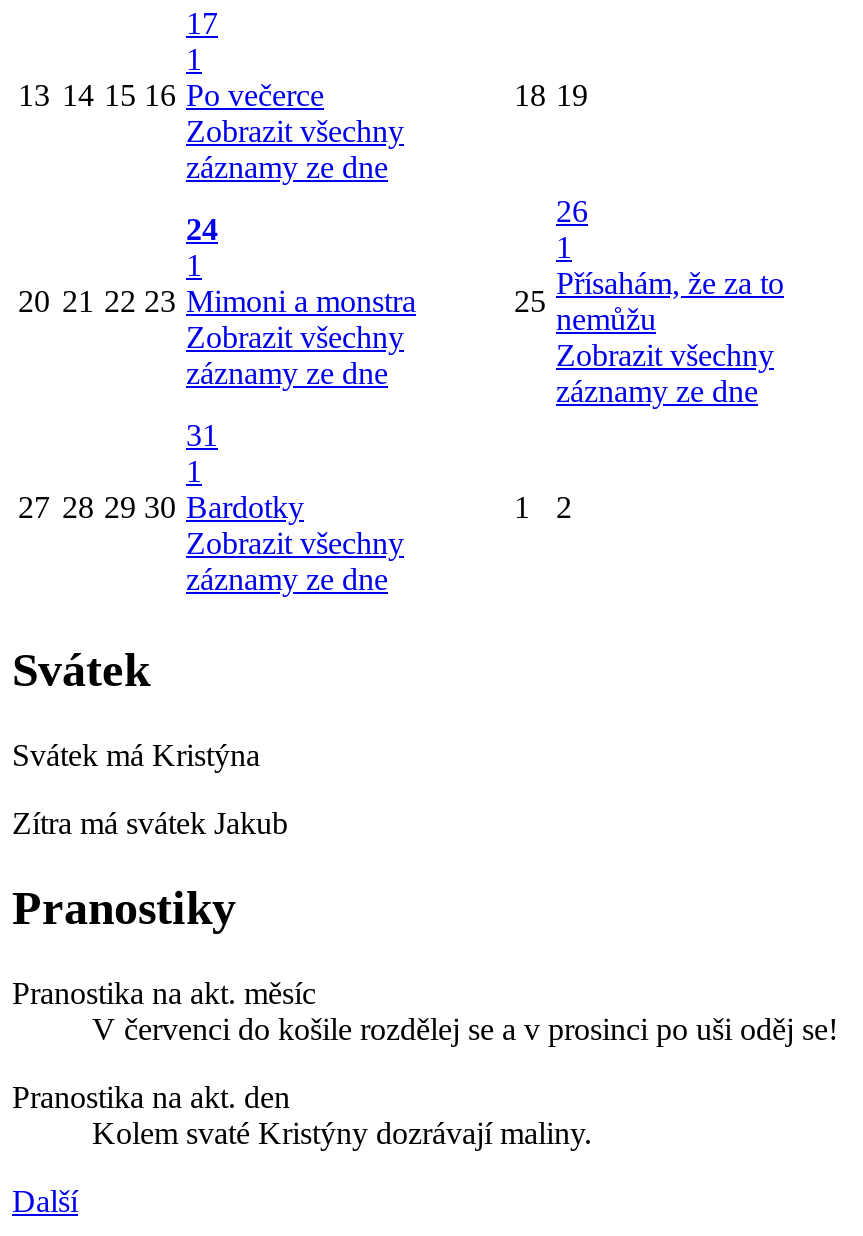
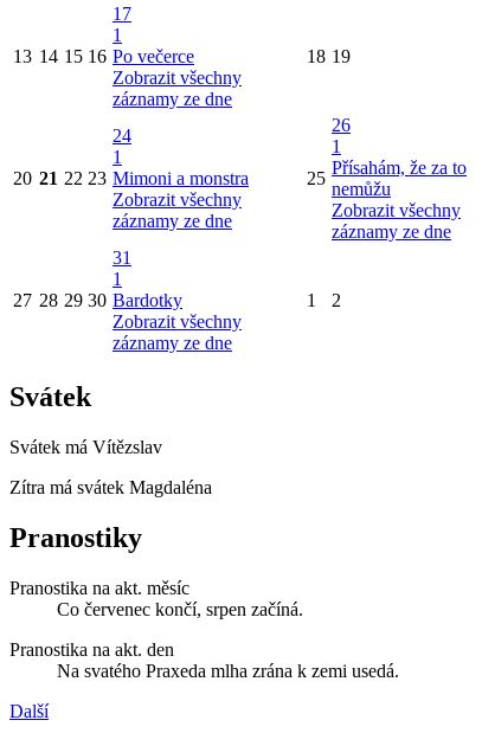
- Svátek má Kristýna
+ Svátek má Vítězslav

- Zítra má svátek Jakub
+ Zítra má svátek Magdaléna

- V červenci do košile rozdělej se a v prosinci po uši oděj se!
+ Co červenec končí, srpen začíná.

- Kolem svaté Kristýny dozrávají maliny.
+ Na svatého Praxeda mlha zrána k zemi usedá.
